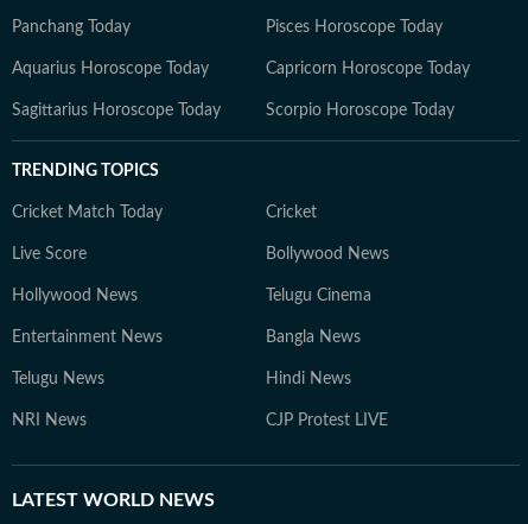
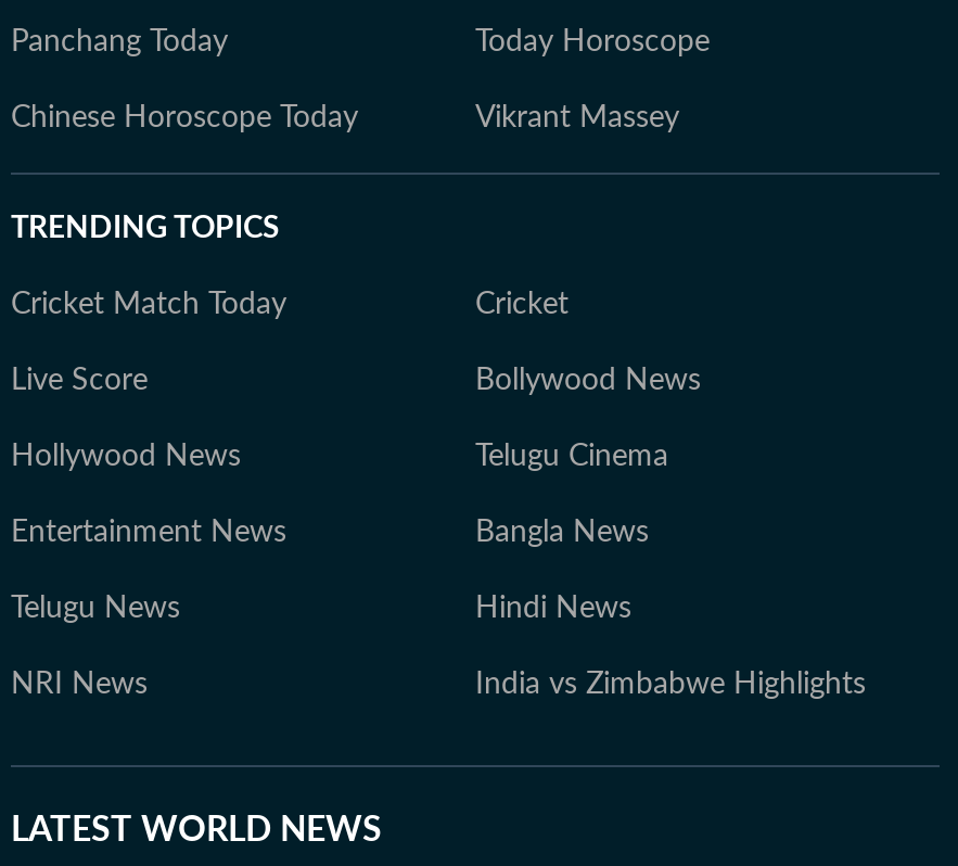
- Pisces Horoscope Today
- Aquarius Horoscope Today
- Capricorn Horoscope Today
- Sagittarius Horoscope Today
- Scorpio Horoscope Today
+ Today Horoscope
+ Chinese Horoscope Today
+ Vikrant Massey

- CJP Protest LIVE
+ India vs Zimbabwe Highlights
